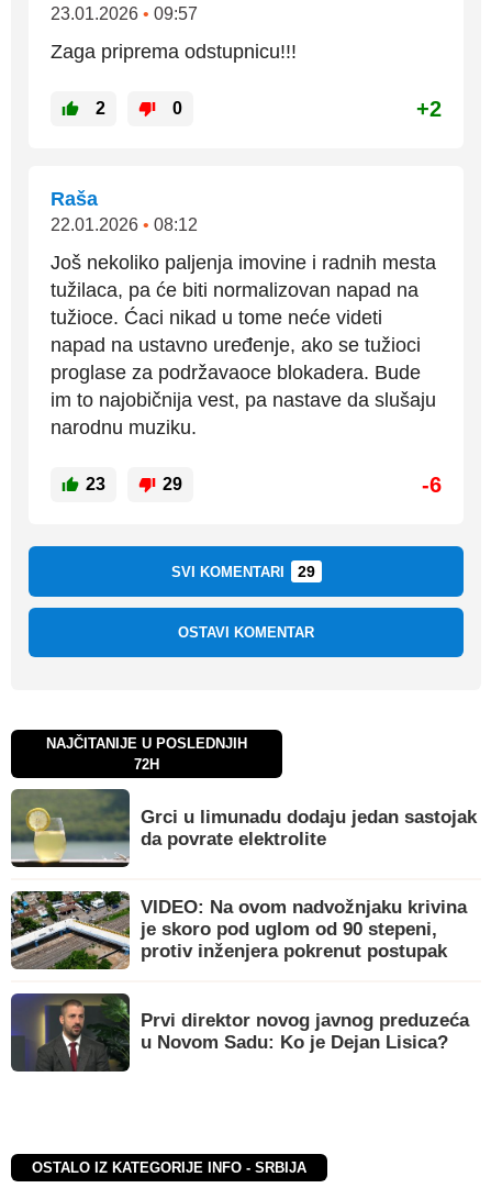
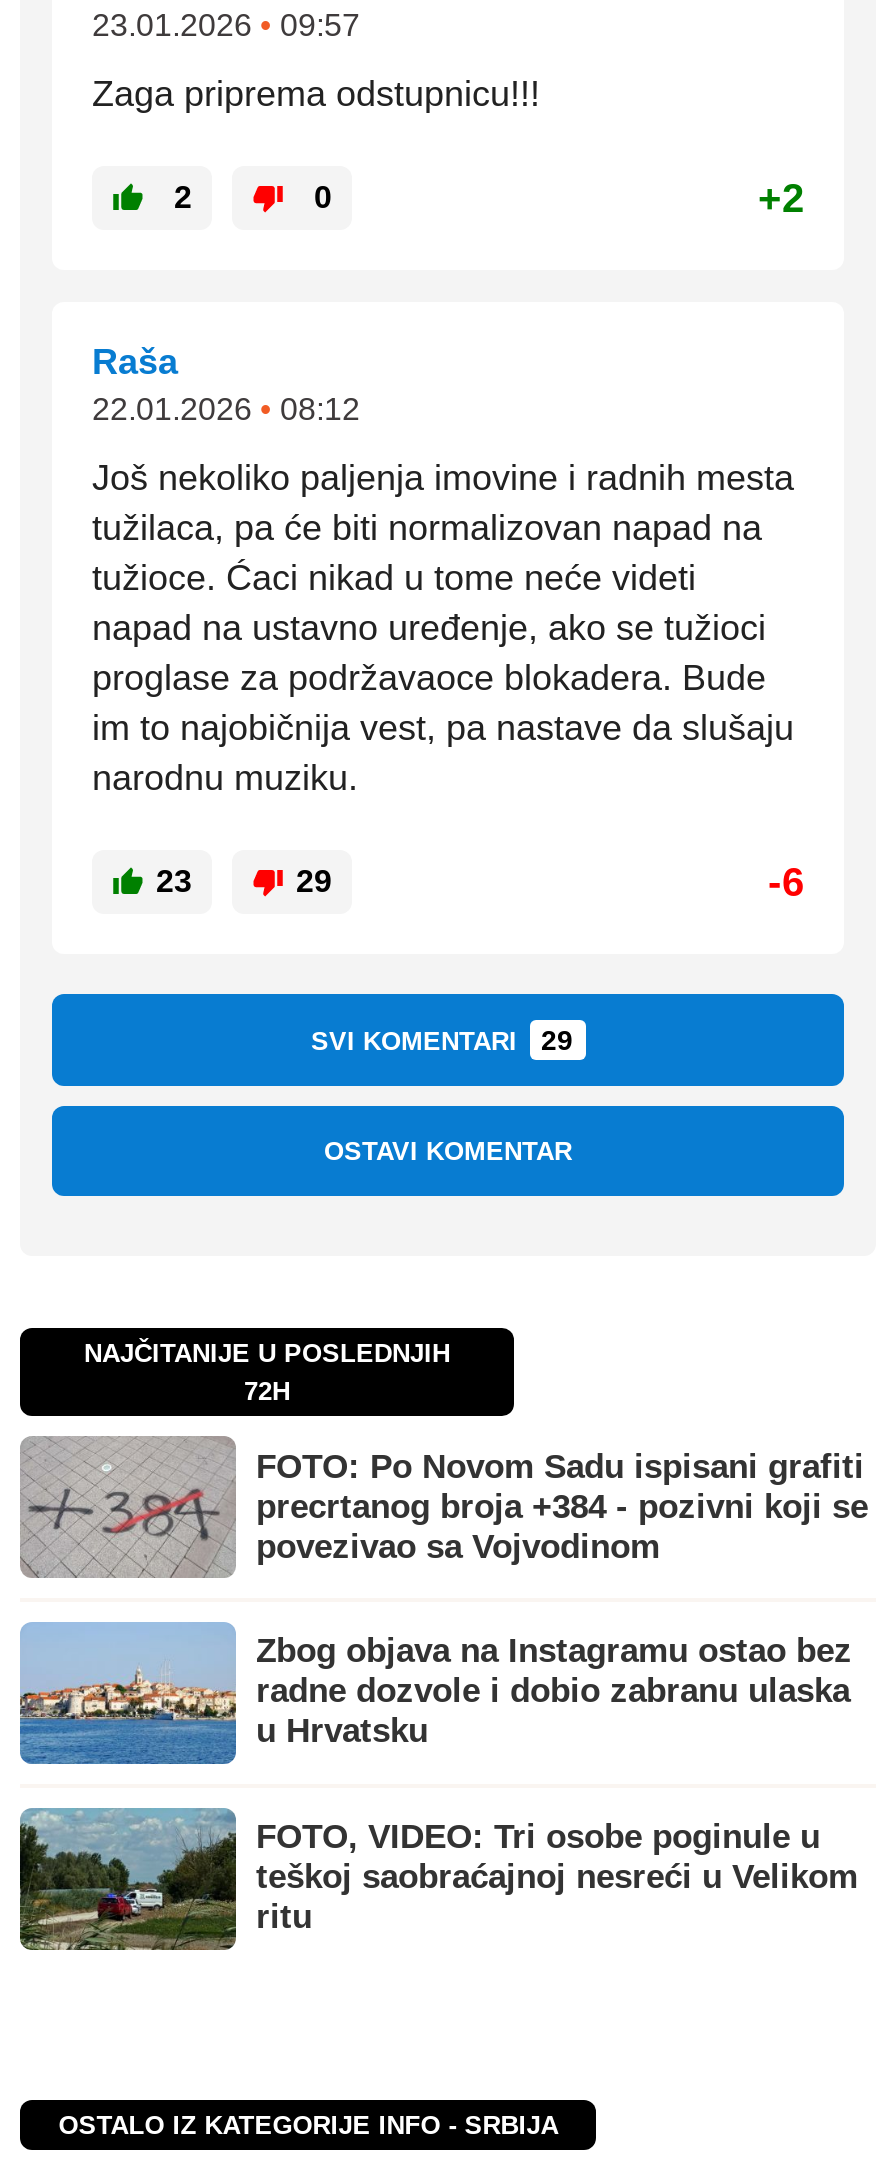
- [image]
- Grci u limunadu dodaju jedan sastojak
- da povrate elektrolite
+ [image]
+ FOTO: Po Novom Sadu ispisani grafiti
+ precrtanog broja +384 - pozivni koji se
+ povezivao sa Vojvodinom

- [image]
- VIDEO: Na ovom nadvožnjaku krivina
- je skoro pod uglom od 90 stepeni,
- protiv inženjera pokrenut postupak
+ [image]
+ Zbog objava na Instagramu ostao bez
+ radne dozvole i dobio zabranu ulaska
+ u Hrvatsku

- [image]
- Prvi direktor novog javnog preduzeća
- u Novom Sadu: Ko je Dejan Lisica?
+ [image]
+ FOTO, VIDEO: Tri osobe poginule u
+ teškoj saobraćajnoj nesreći u Velikom
+ ritu
